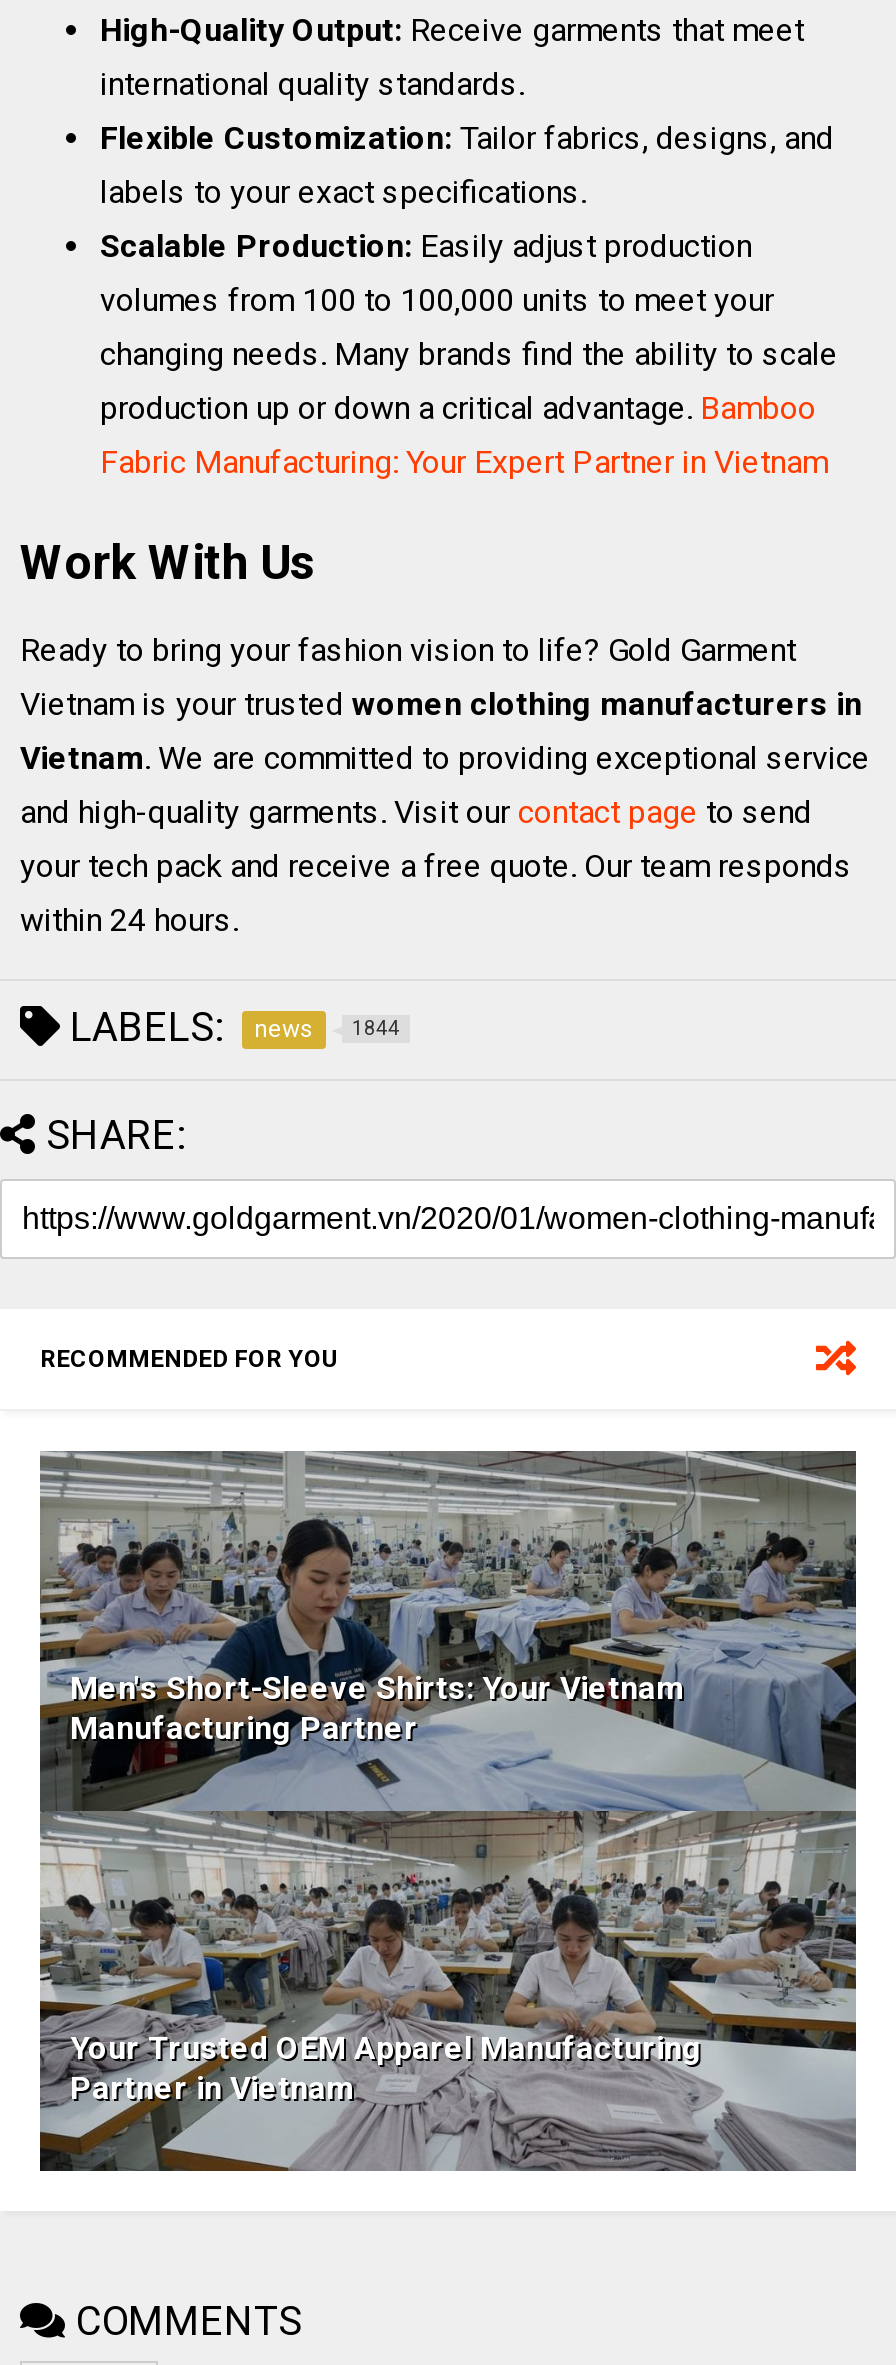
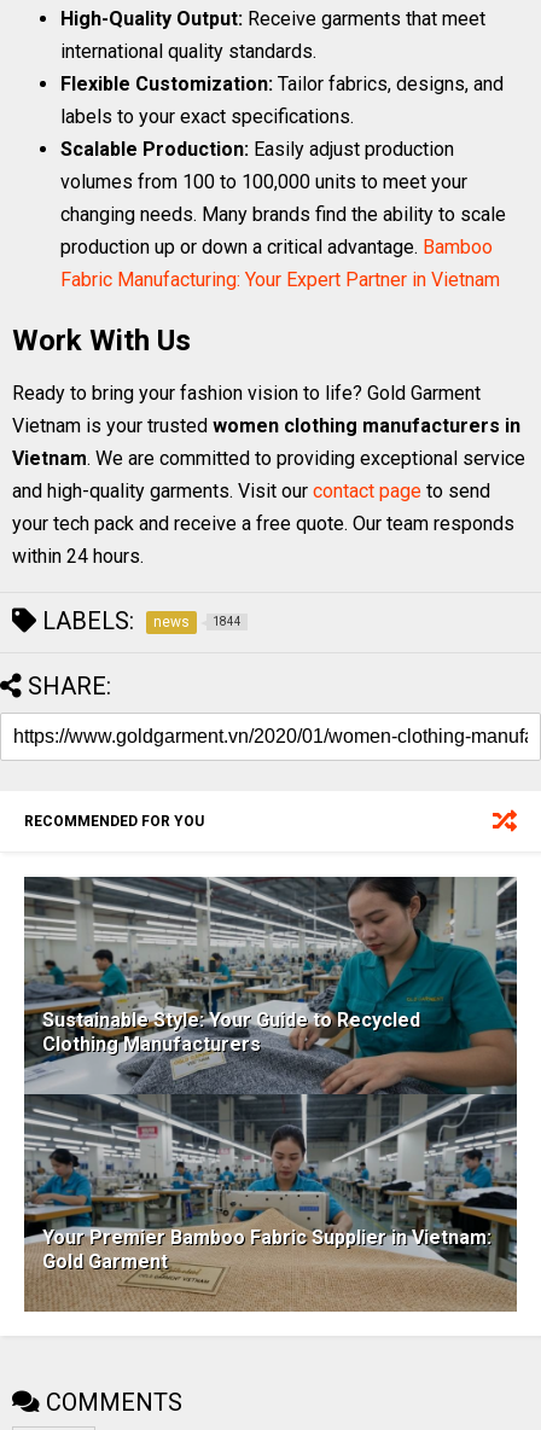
- [image]
- Men's Short-Sleeve Shirts: Your Vietnam
- Manufacturing Partner
+ [image]
+ Sustainable Style: Your Guide to Recycled
+ Clothing Manufacturers

- Your Trusted OEM Apparel Manufacturing
- Partner in Vietnam
+ Your Premier Bamboo Fabric Supplier in Vietnam:
+ Gold Garment
